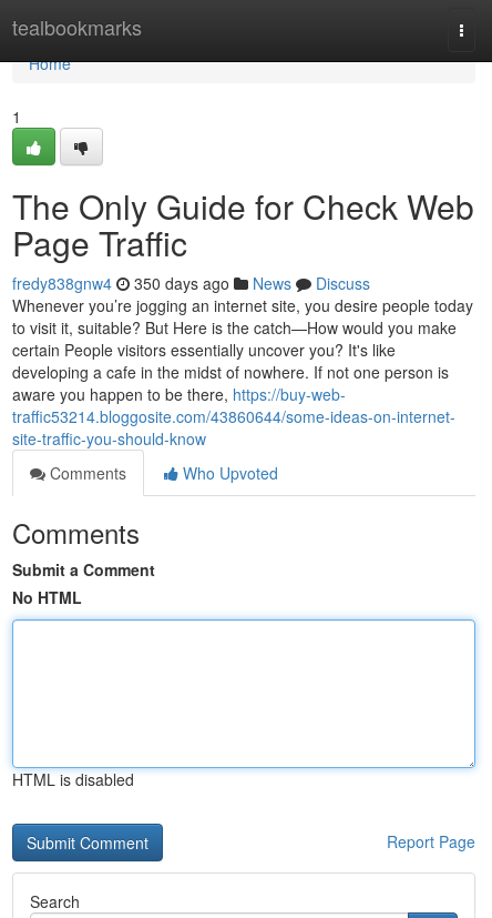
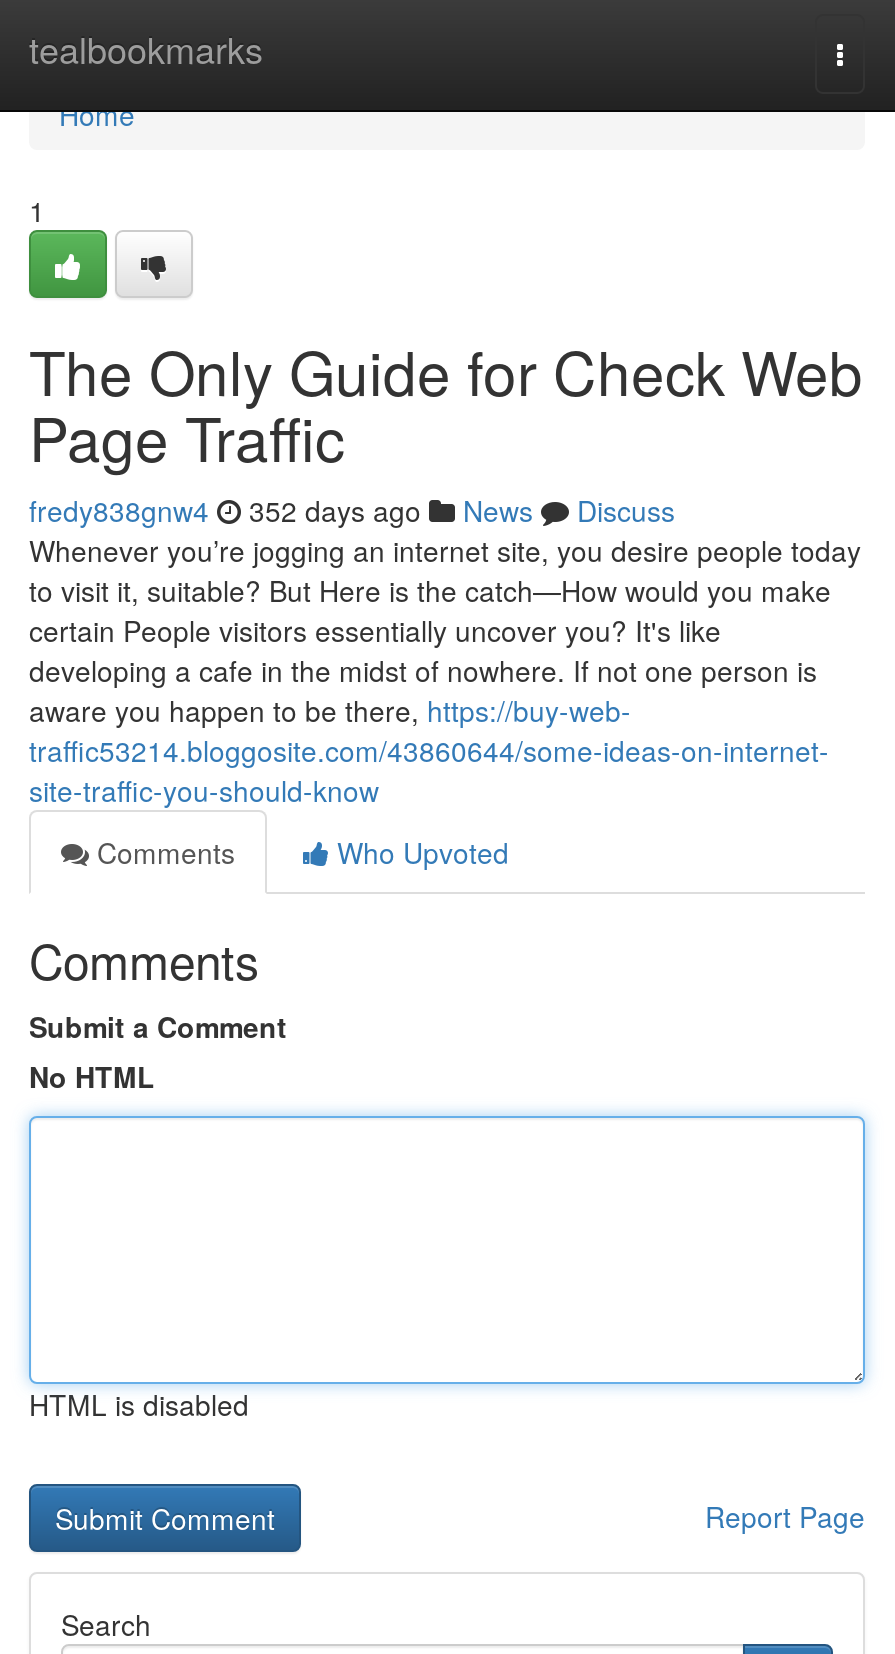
- fredy838gnw4 350 days ago News Discuss
+ fredy838gnw4 352 days ago News Discuss
